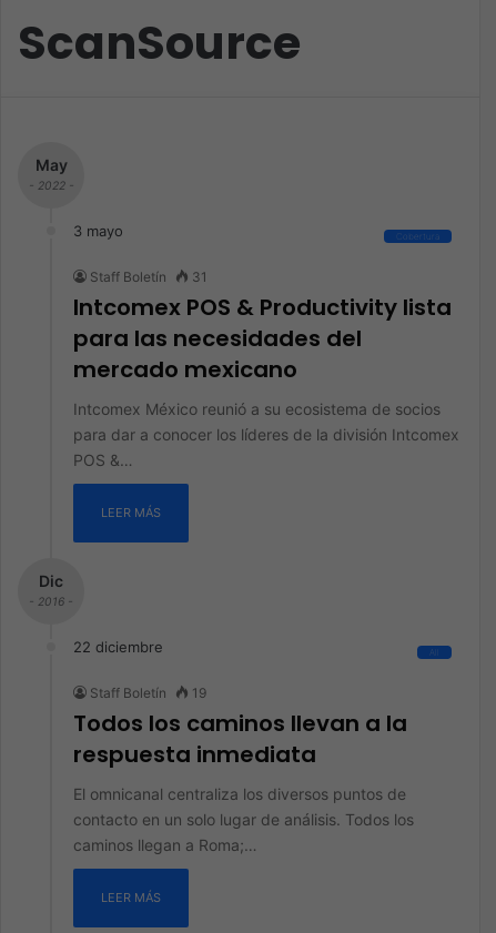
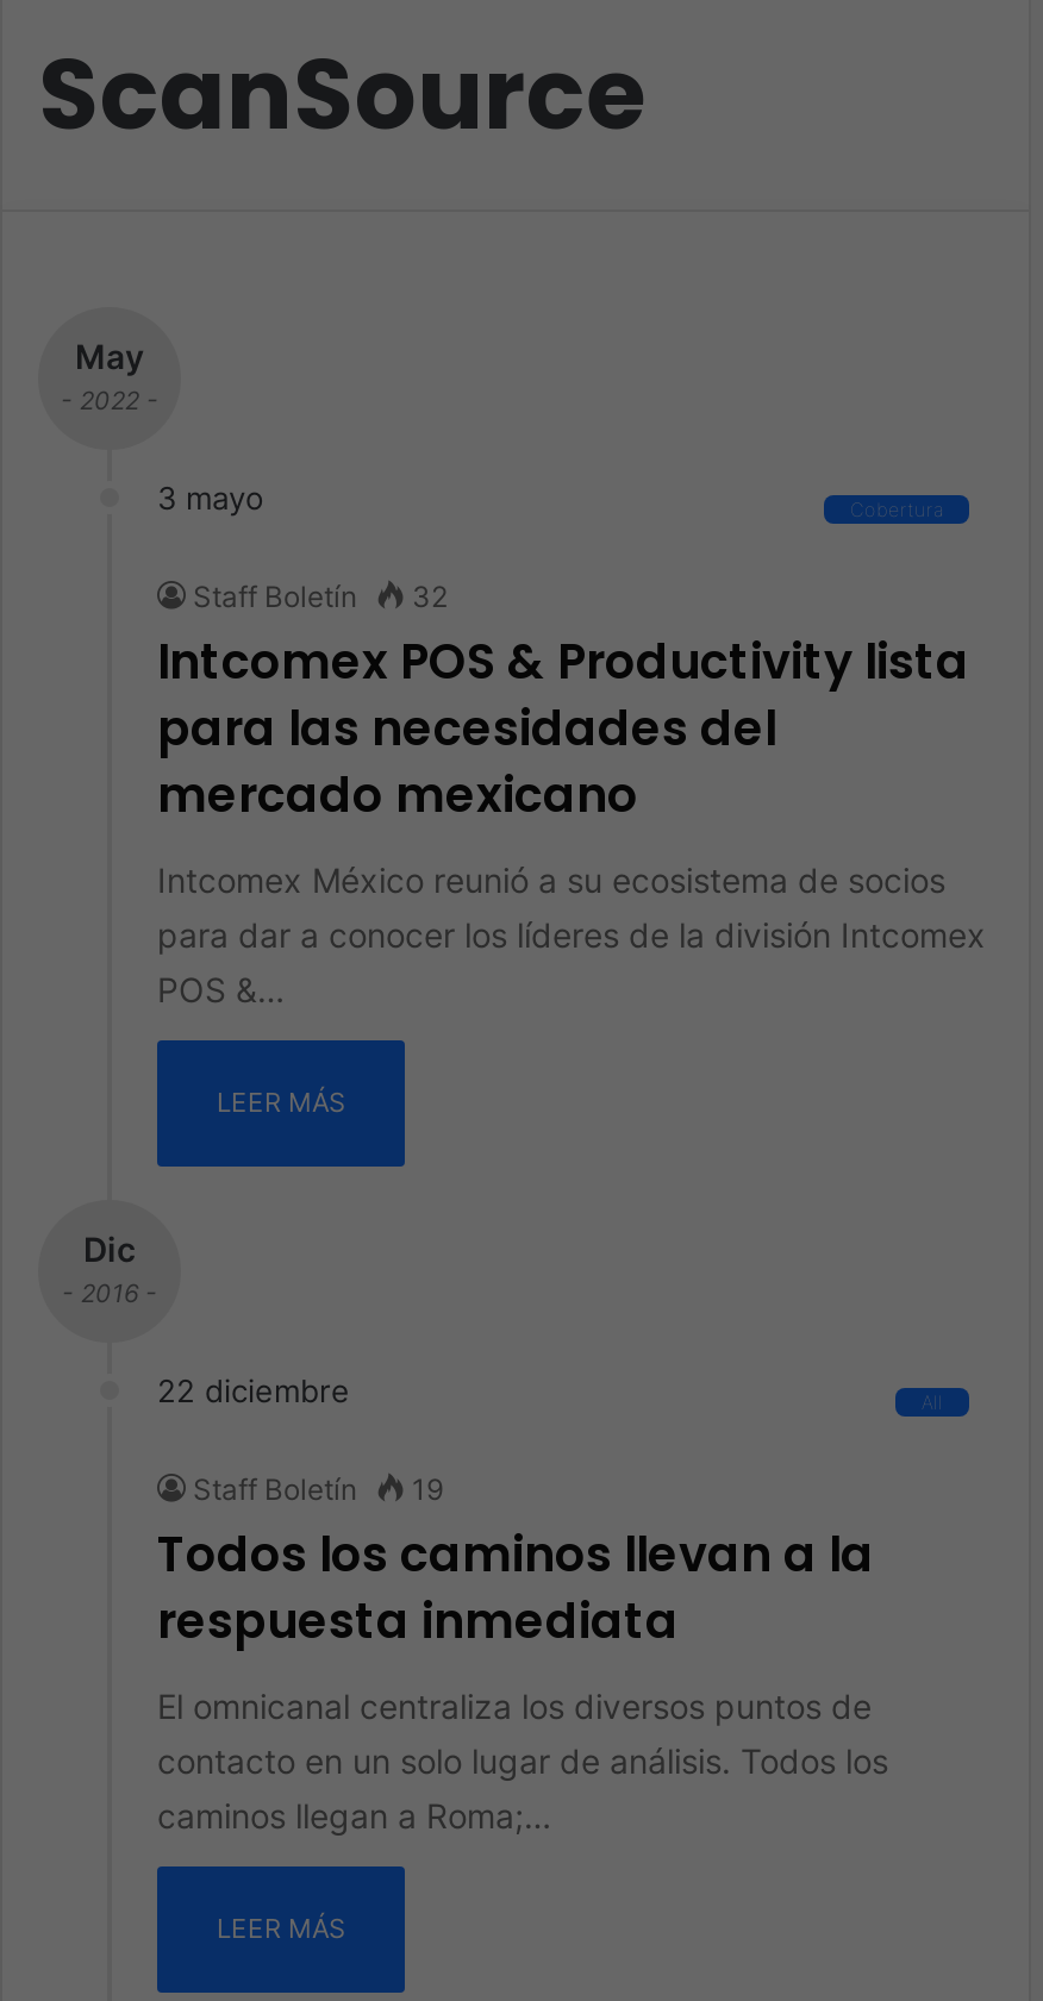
- Staff Boletín 31
+ Staff Boletín 32
